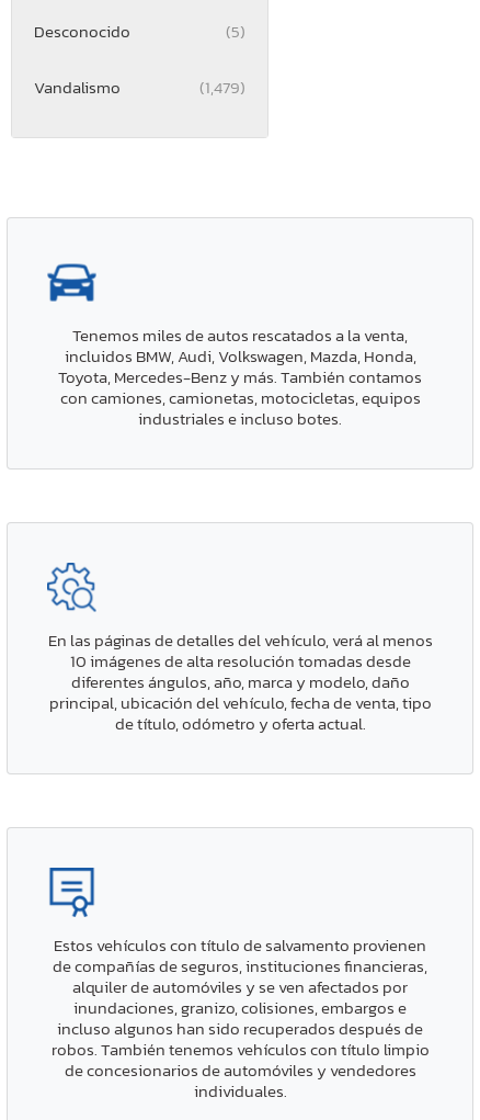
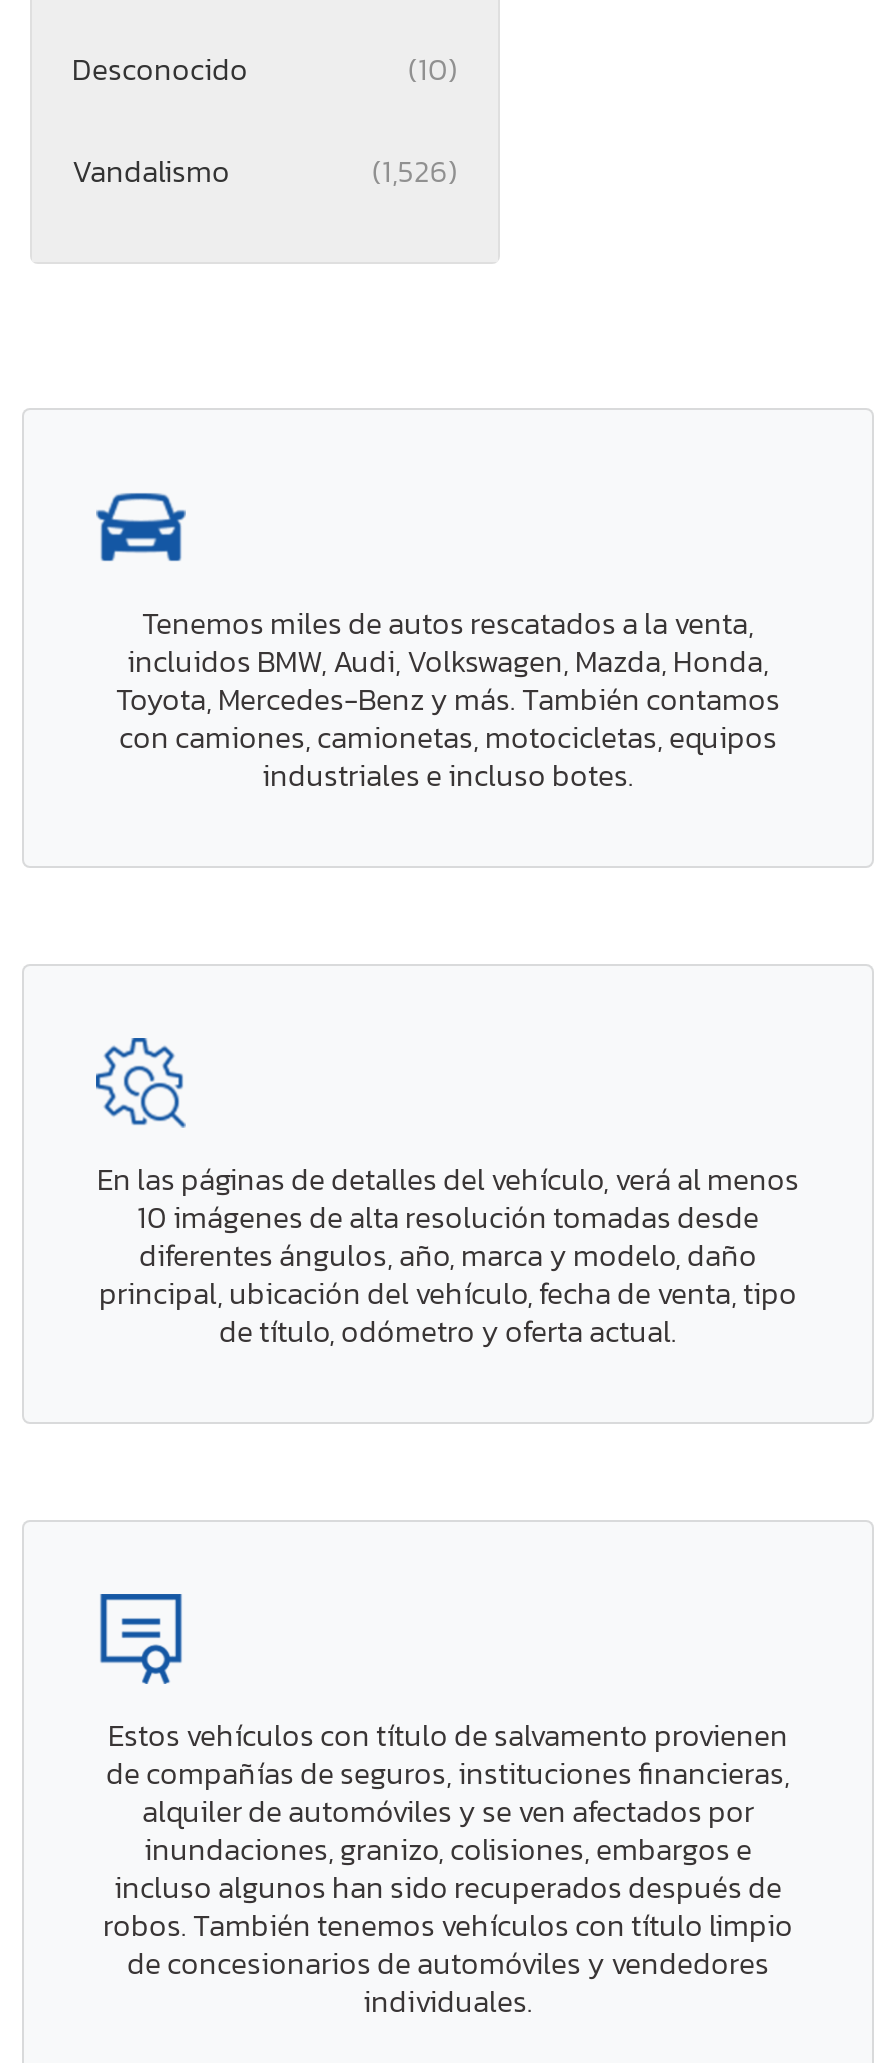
- (5)
+ (10)

- (1,479)
+ (1,526)
